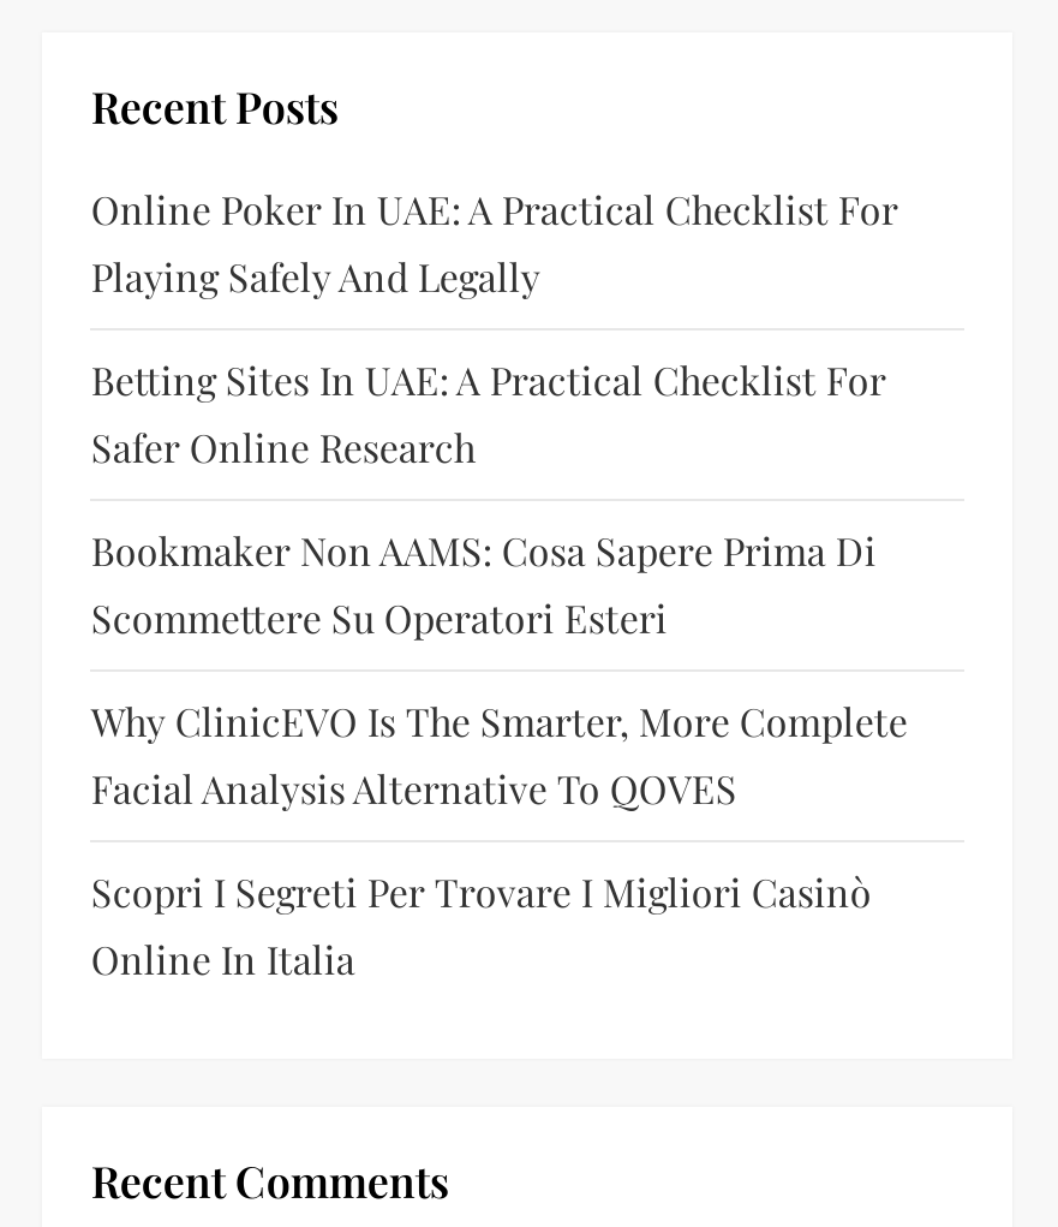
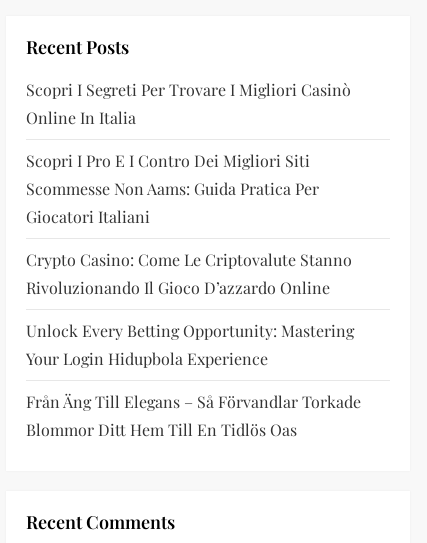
- Online Poker In UAE: A Practical Checklist For
- Playing Safely And Legally
- Betting Sites In UAE: A Practical Checklist For
- Safer Online Research
- Bookmaker Non AAMS: Cosa Sapere Prima Di
- Scommettere Su Operatori Esteri
- Why ClinicEVO Is The Smarter, More Complete
- Facial Analysis Alternative To QOVES

moved up: Scopri I Segreti Per Trovare I Migliori Casinò | Online In Italia

+ Scopri I Pro E I Contro Dei Migliori Siti
+ Scommesse Non Aams: Guida Pratica Per
+ Giocatori Italiani
+ Crypto Casino: Come Le Criptovalute Stanno
+ Rivoluzionando Il Gioco D’azzardo Online
+ Unlock Every Betting Opportunity: Mastering
+ Your Login Hidupbola Experience
+ Från Äng Till Elegans – Så Förvandlar Torkade
+ Blommor Ditt Hem Till En Tidlös Oas
